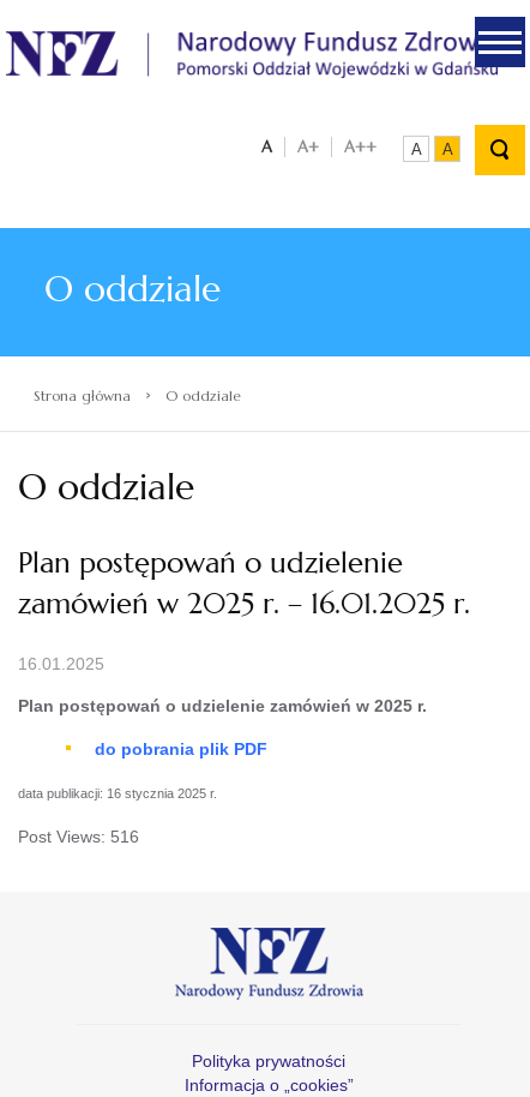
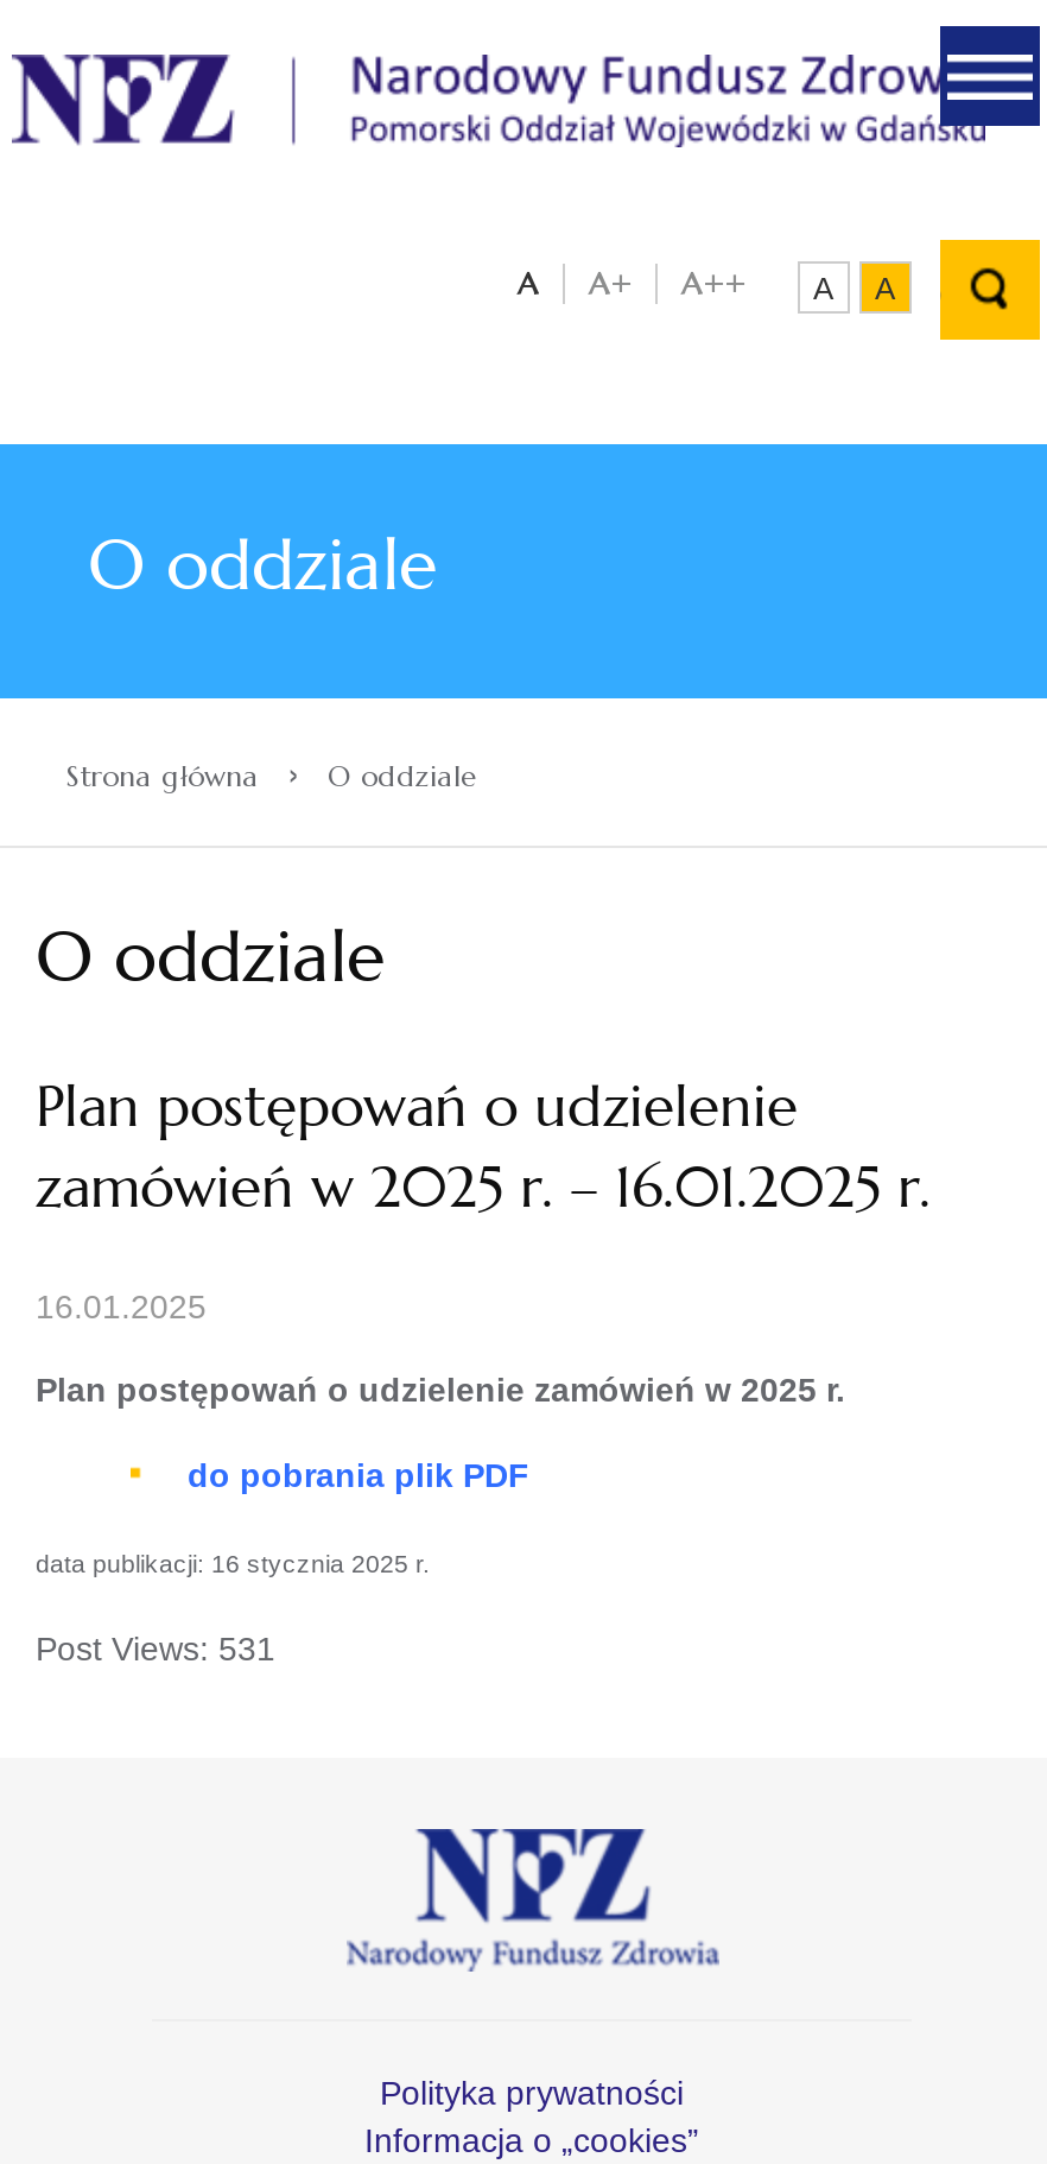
- Post Views: 516
+ Post Views: 531
